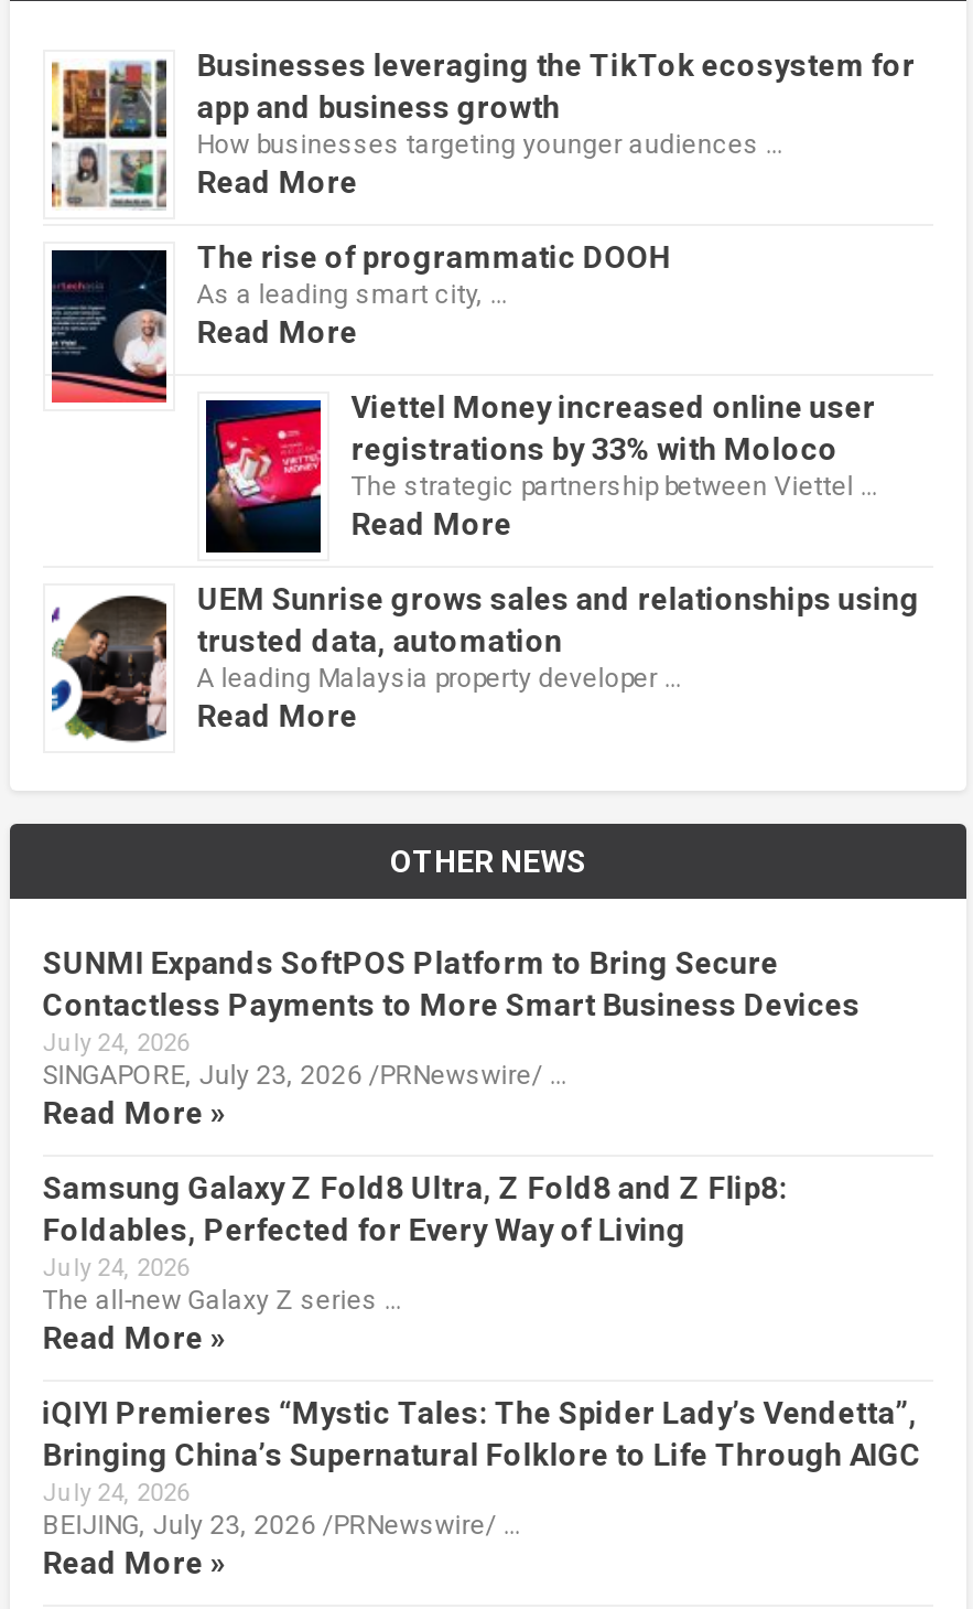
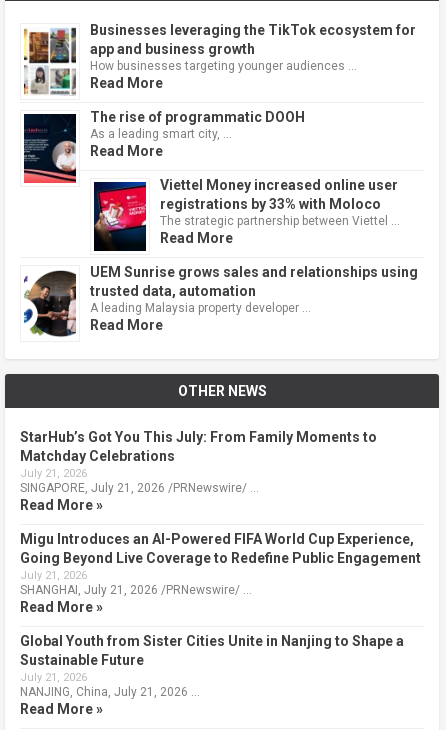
- SUNMI Expands SoftPOS Platform to Bring Secure
- Contactless Payments to More Smart Business Devices
- July 24, 2026
- SINGAPORE, July 23, 2026 /PRNewswire/ …
+ StarHub’s Got You This July: From Family Moments to
+ Matchday Celebrations
+ July 21, 2026
+ SINGAPORE, July 21, 2026 /PRNewswire/ …

- Samsung Galaxy Z Fold8 Ultra, Z Fold8 and Z Flip8:
- Foldables, Perfected for Every Way of Living
- July 24, 2026
- The all-new Galaxy Z series …
+ Migu Introduces an AI-Powered FIFA World Cup Experience,
+ Going Beyond Live Coverage to Redefine Public Engagement
+ July 21, 2026
+ SHANGHAI, July 21, 2026 /PRNewswire/ …

- iQIYI Premieres “Mystic Tales: The Spider Lady’s Vendetta”,
- Bringing China’s Supernatural Folklore to Life Through AIGC
- July 24, 2026
- BEIJING, July 23, 2026 /PRNewswire/ …
+ Global Youth from Sister Cities Unite in Nanjing to Shape a
+ Sustainable Future
+ July 21, 2026
+ NANJING, China, July 21, 2026 …
